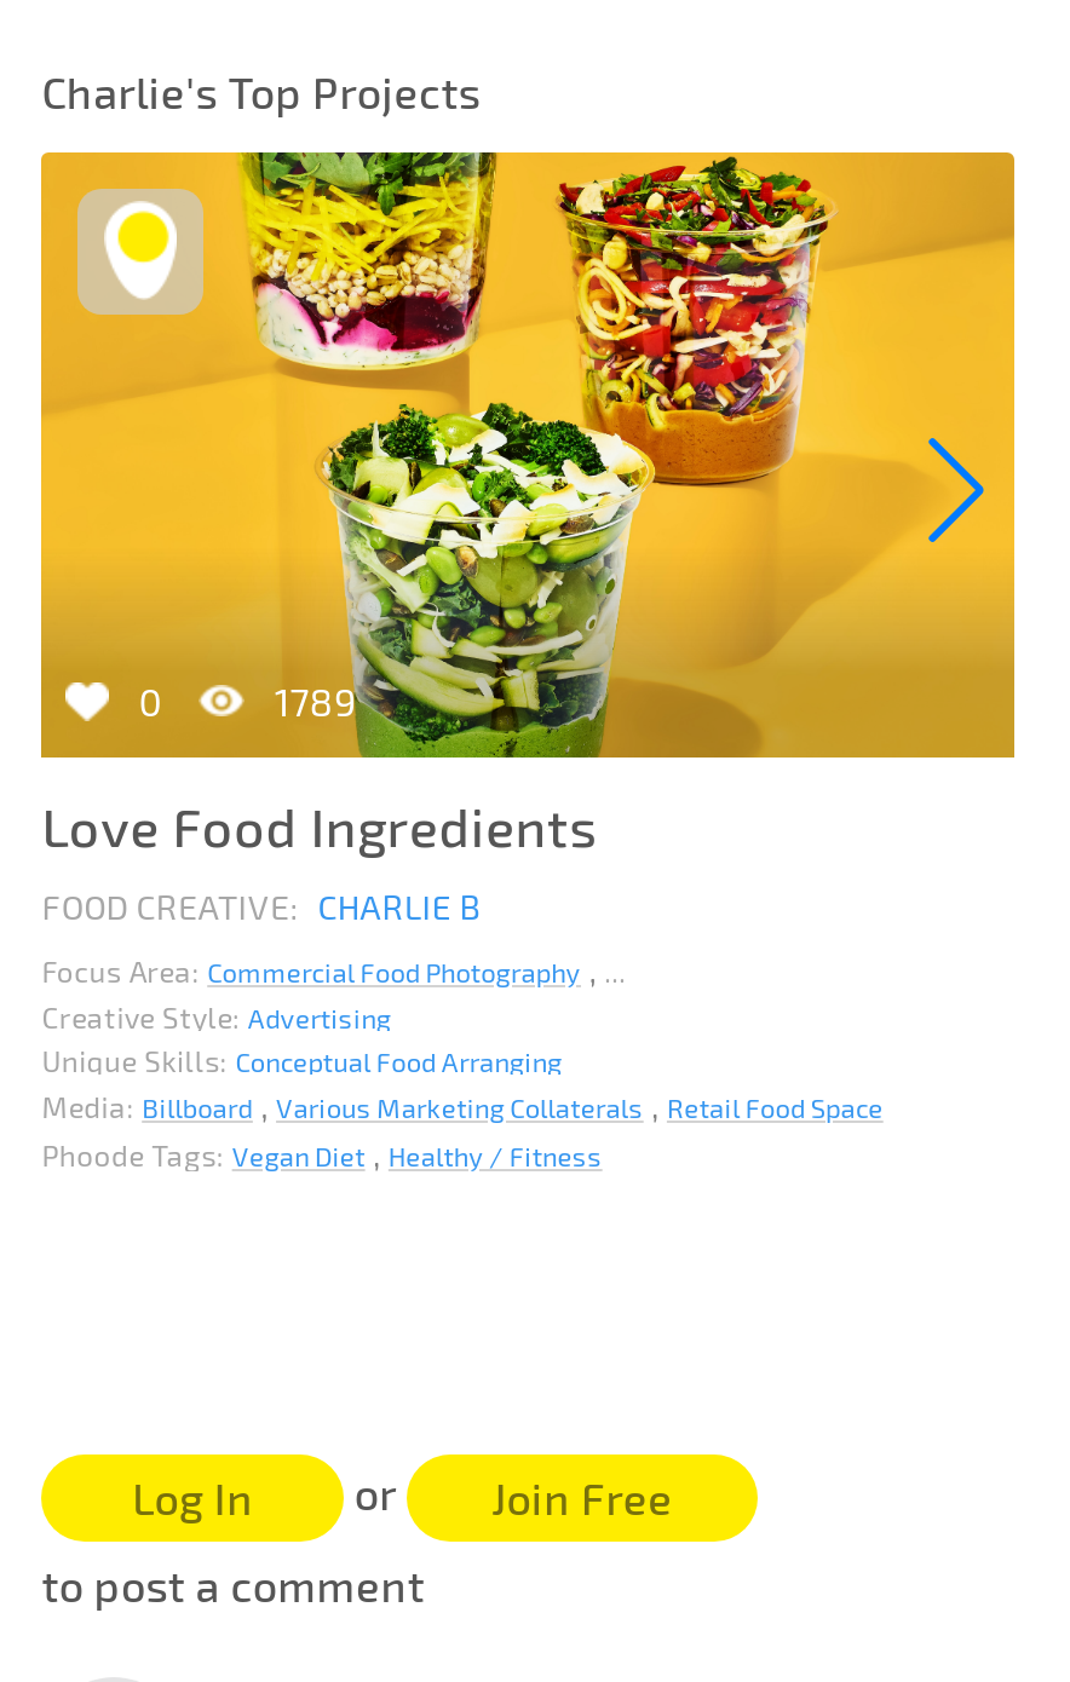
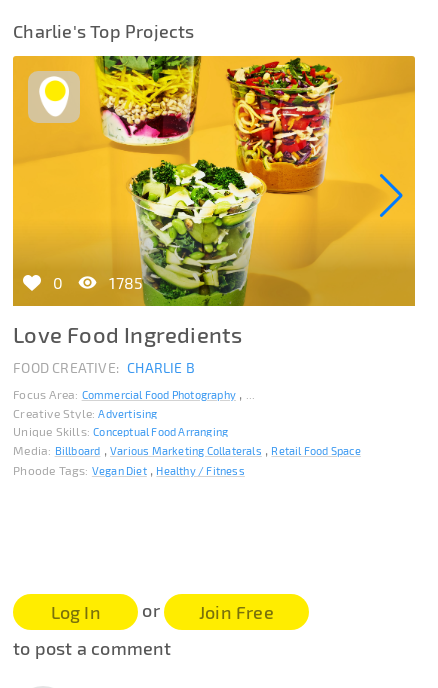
- 1789
+ 1785
